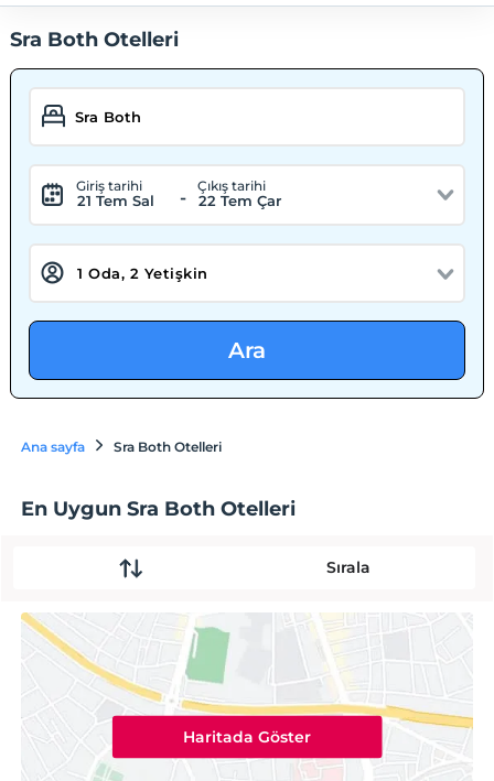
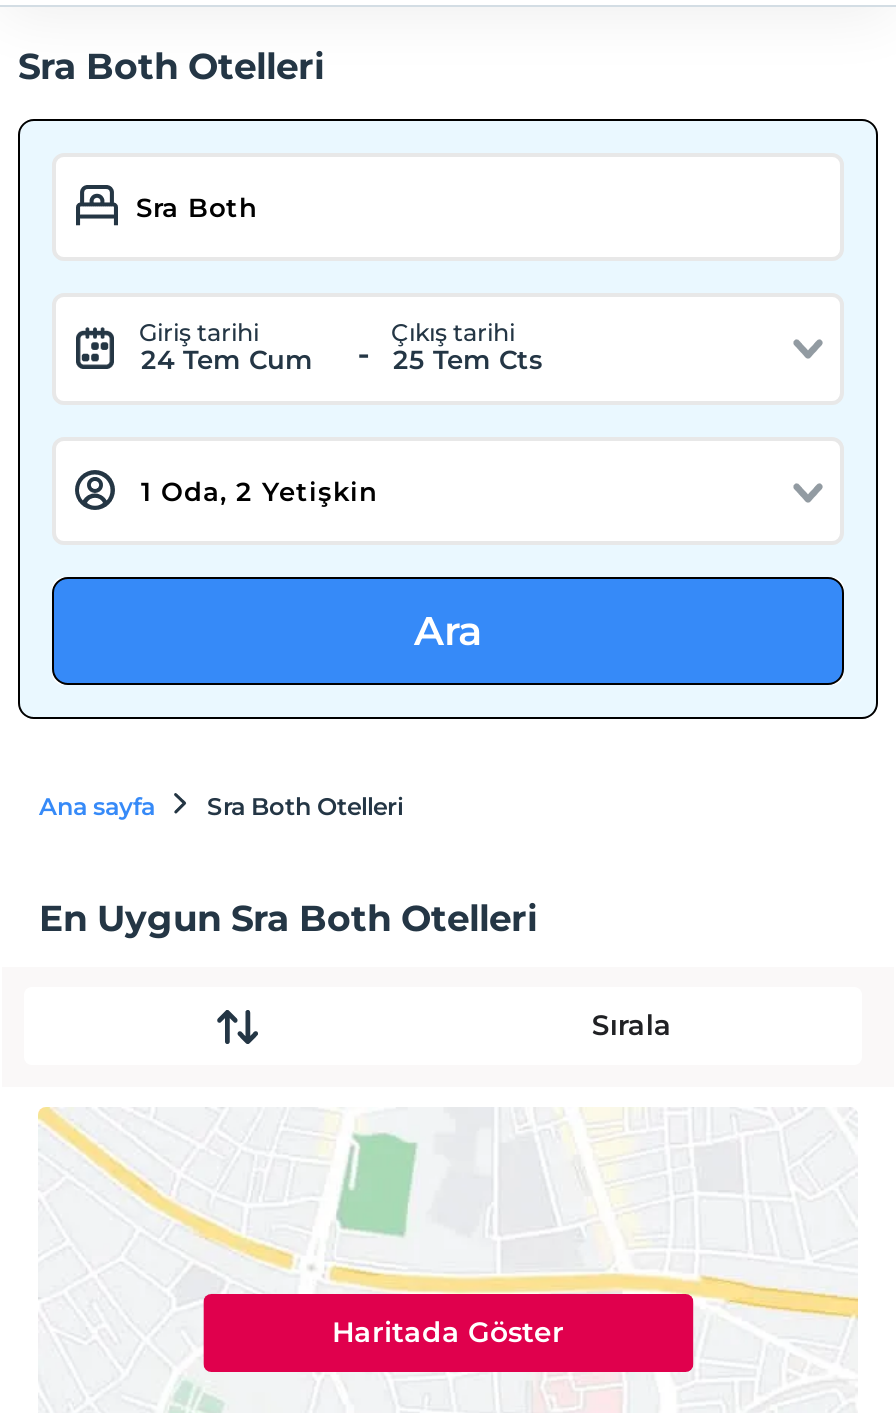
- 21 Tem Sal
+ 24 Tem Cum

- 22 Tem Çar
+ 25 Tem Cts
